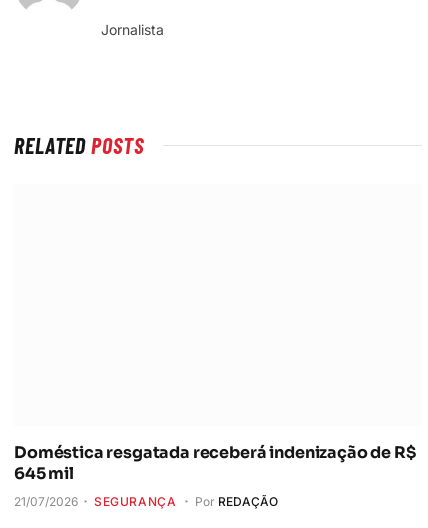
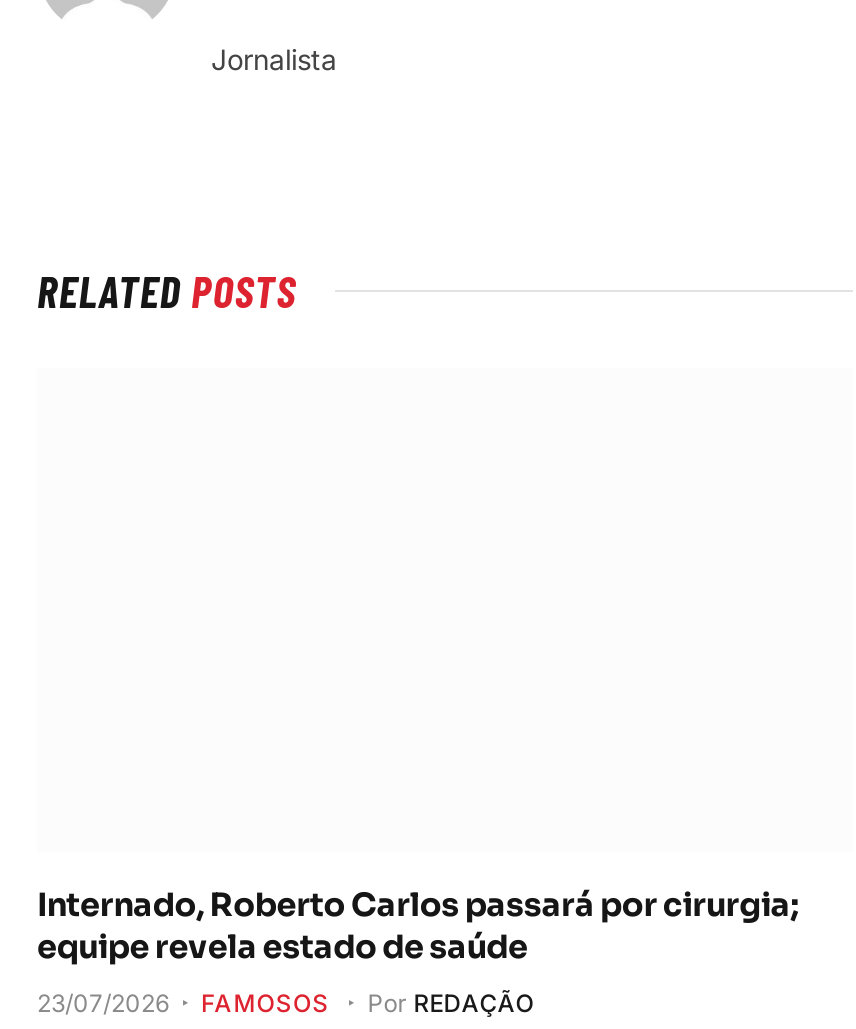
- Doméstica resgatada receberá indenização de R$
- 645 mil
+ Internado, Roberto Carlos passará por cirurgia;
+ equipe revela estado de saúde

- 21/07/2026
- SEGURANÇA
+ 23/07/2026
+ FAMOSOS
